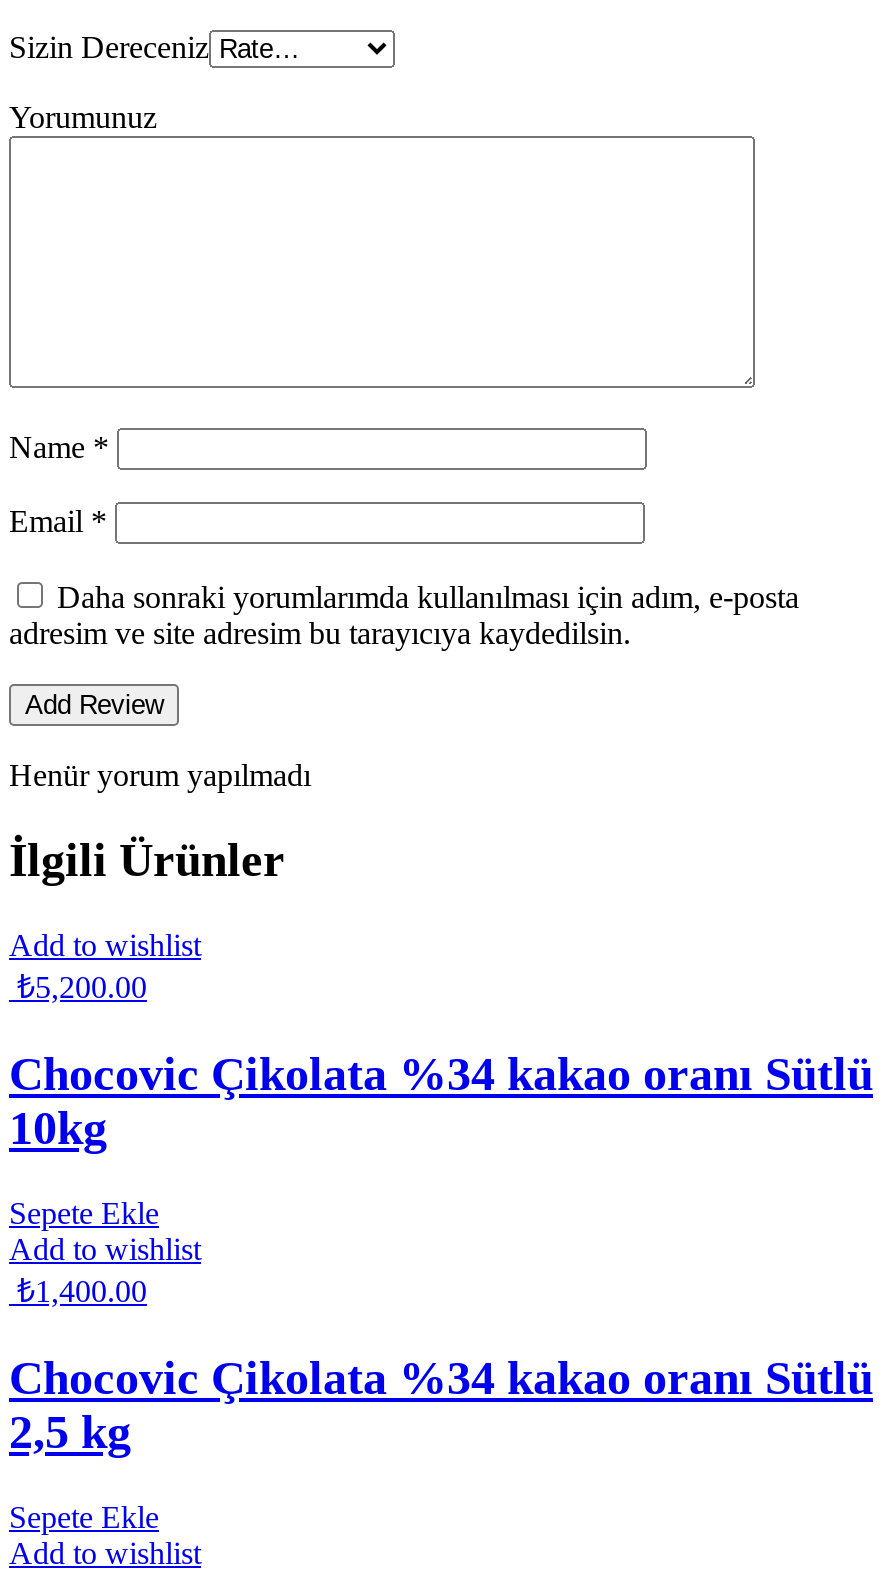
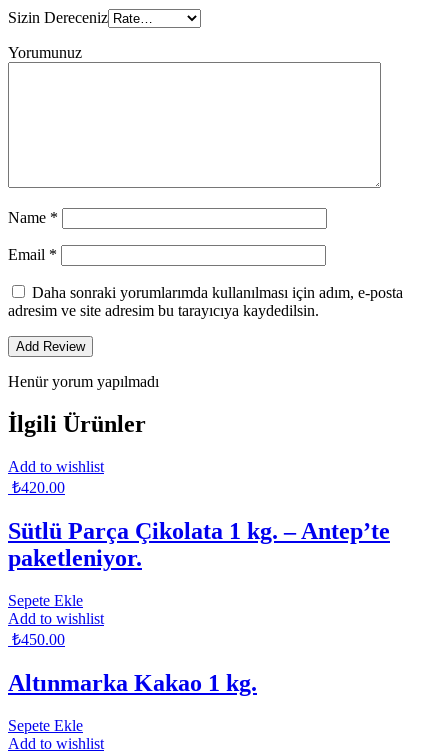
- ₺5,200.00
+ ₺420.00

- Chocovic Çikolata %34 kakao oranı Sütlü
- 10kg
+ Sütlü Parça Çikolata 1 kg. – Antep’te
+ paketleniyor.

- ₺1,400.00
+ ₺450.00

- Chocovic Çikolata %34 kakao oranı Sütlü
- 2,5 kg
+ Altınmarka Kakao 1 kg.
